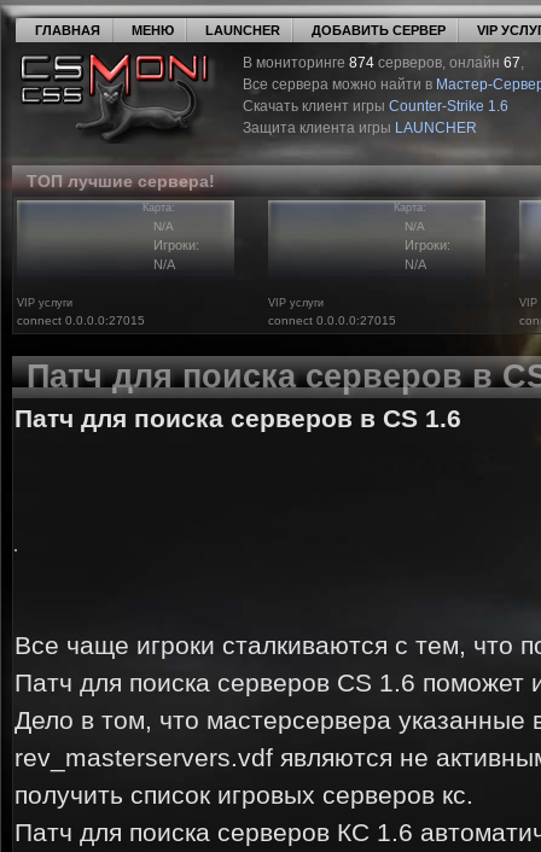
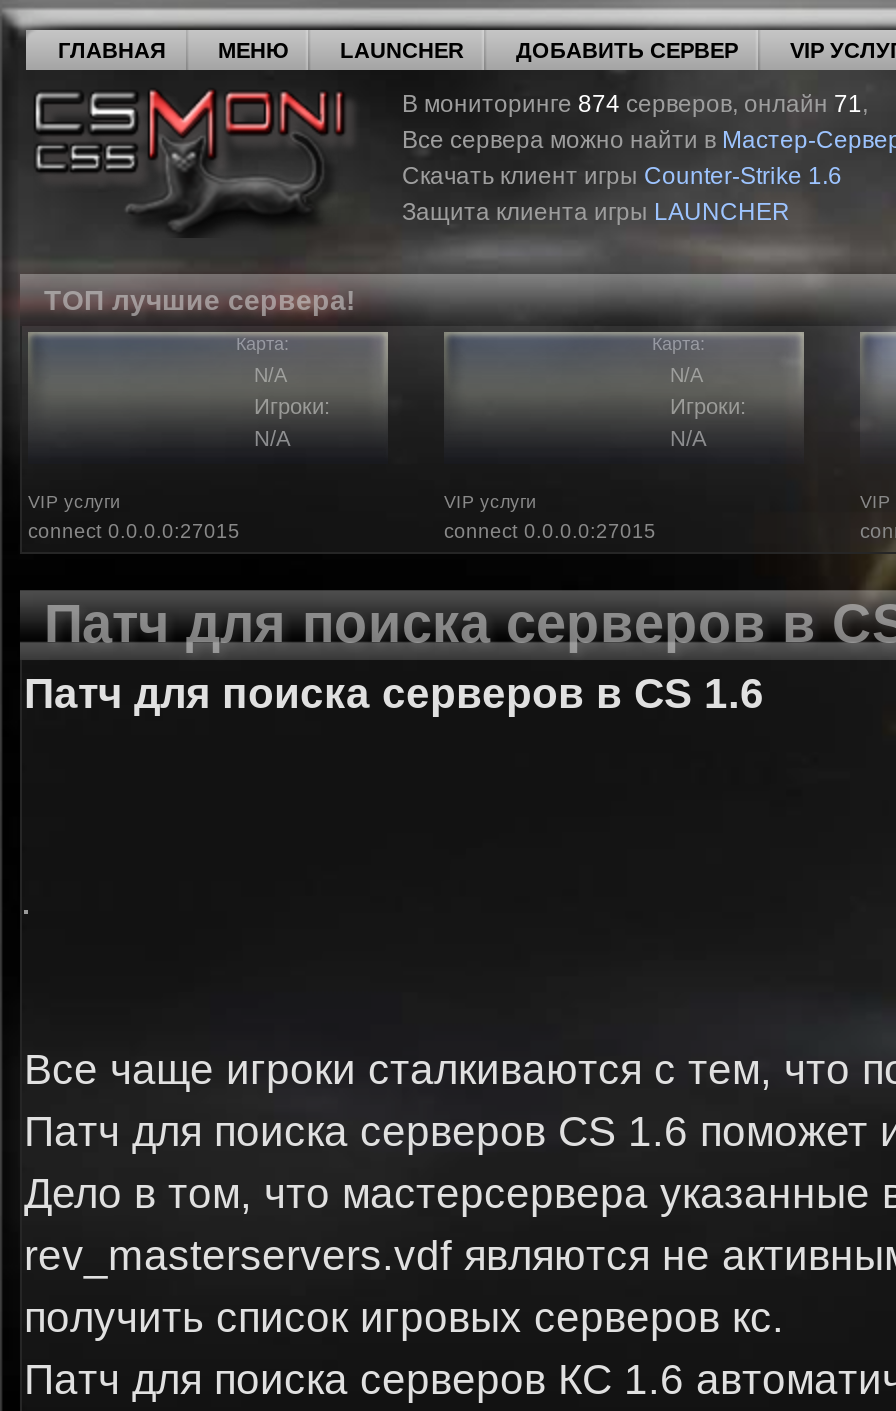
- В мониторинге 874 серверов, онлайн 67,
+ В мониторинге 874 серверов, онлайн 71,
